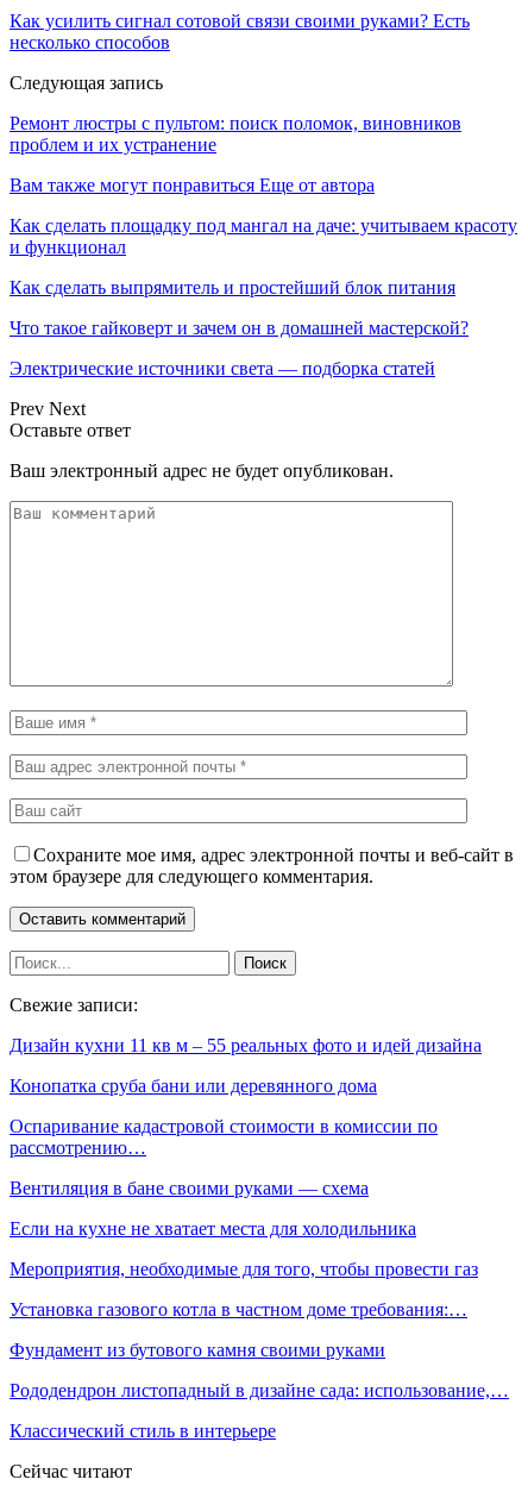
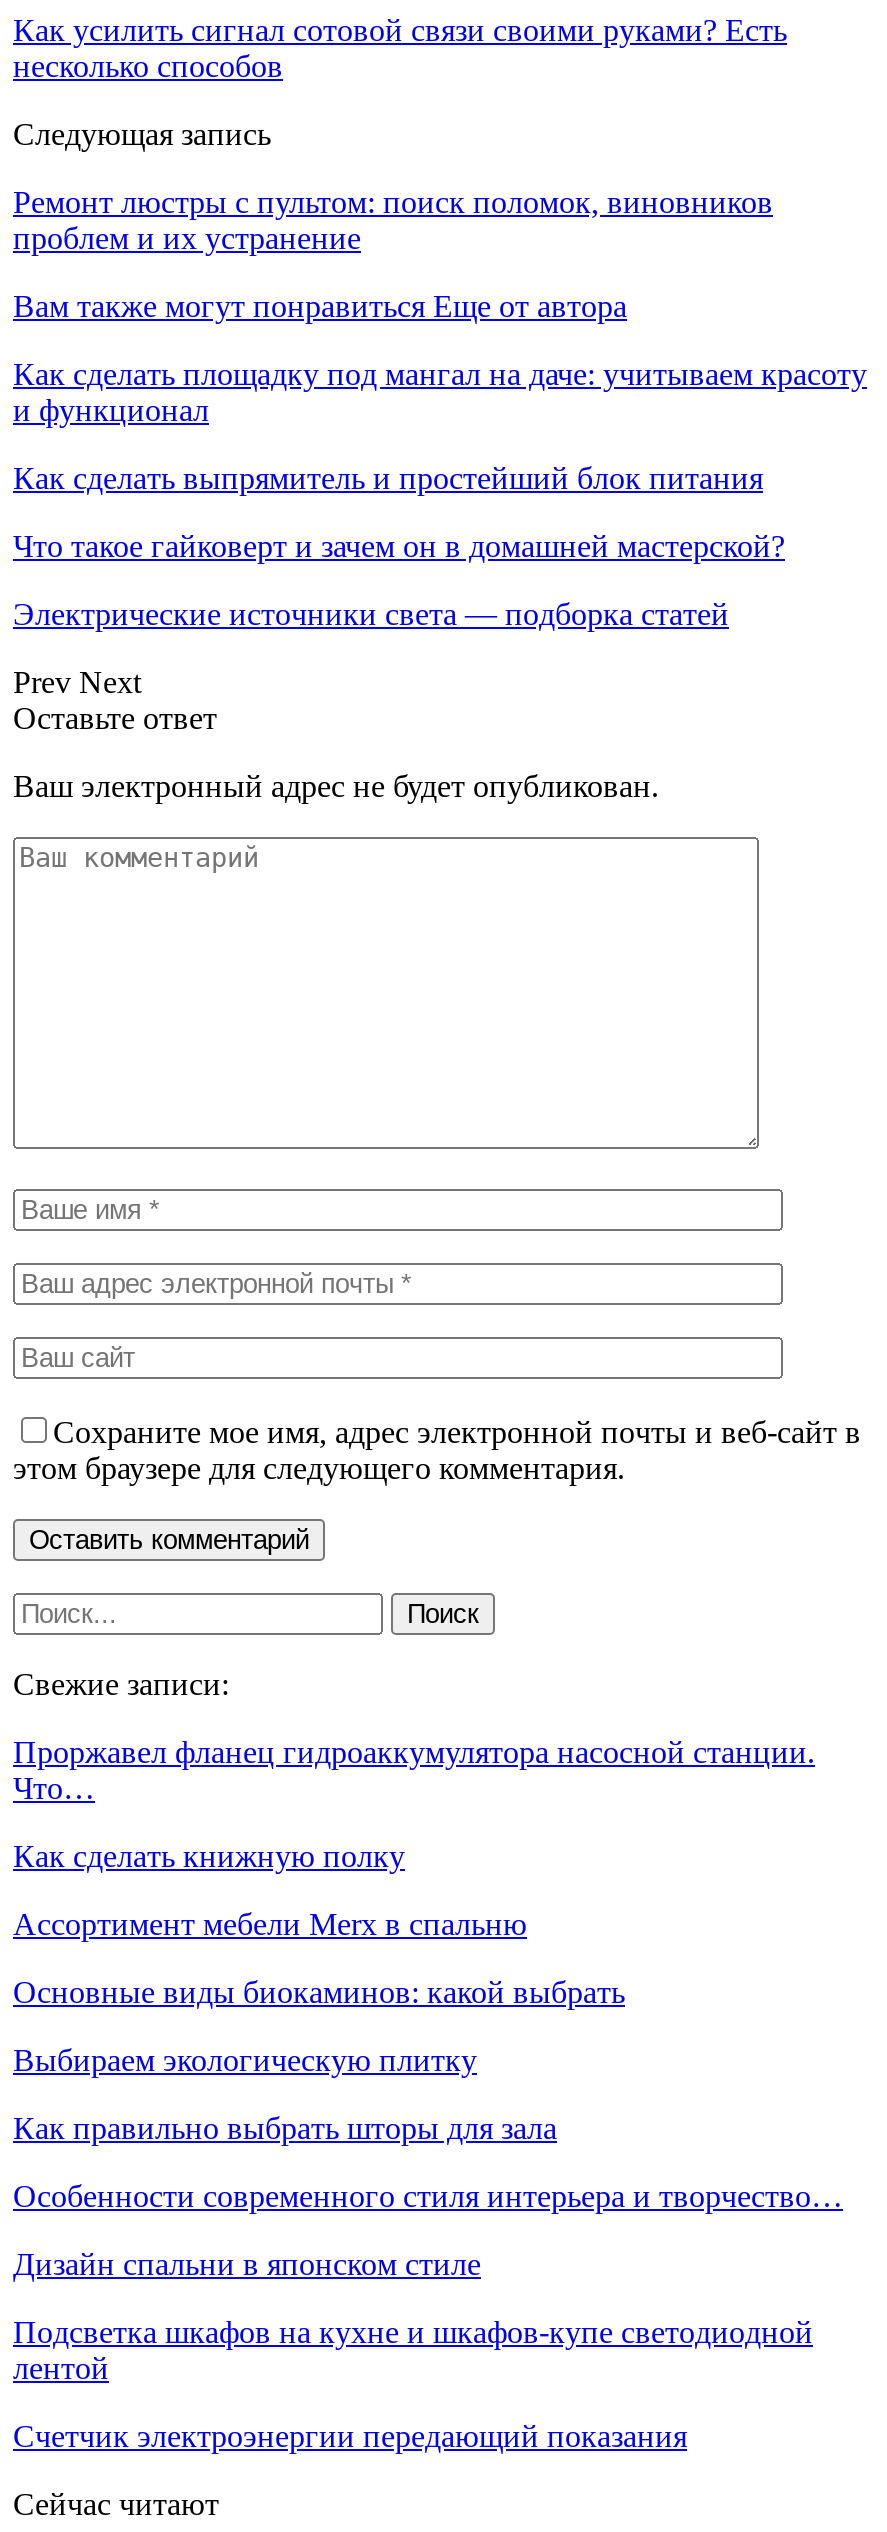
- Дизайн кухни 11 кв м – 55 реальных фото и идей дизайна
+ Проржавел фланец гидроаккумулятора насосной станции.
+ Что…

- Конопатка сруба бани или деревянного дома
+ Как сделать книжную полку

- Оспаривание кадастровой стоимости в комиссии по
- рассмотрению…
+ Ассортимент мебели Merx в спальню

- Вентиляция в бане своими руками — схема
+ Основные виды биокаминов: какой выбрать

- Если на кухне не хватает места для холодильника
+ Выбираем экологическую плитку

- Мероприятия, необходимые для того, чтобы провести газ
+ Как правильно выбрать шторы для зала

- Установка газового котла в частном доме требования:…
+ Особенности современного стиля интерьера и творчество…

- Фундамент из бутового камня своими руками
+ Дизайн спальни в японском стиле

- Рододендрон листопадный в дизайне сада: использование,…
+ Подсветка шкафов на кухне и шкафов-купе светодиодной
+ лентой

- Классический стиль в интерьере
+ Счетчик электроэнергии передающий показания
